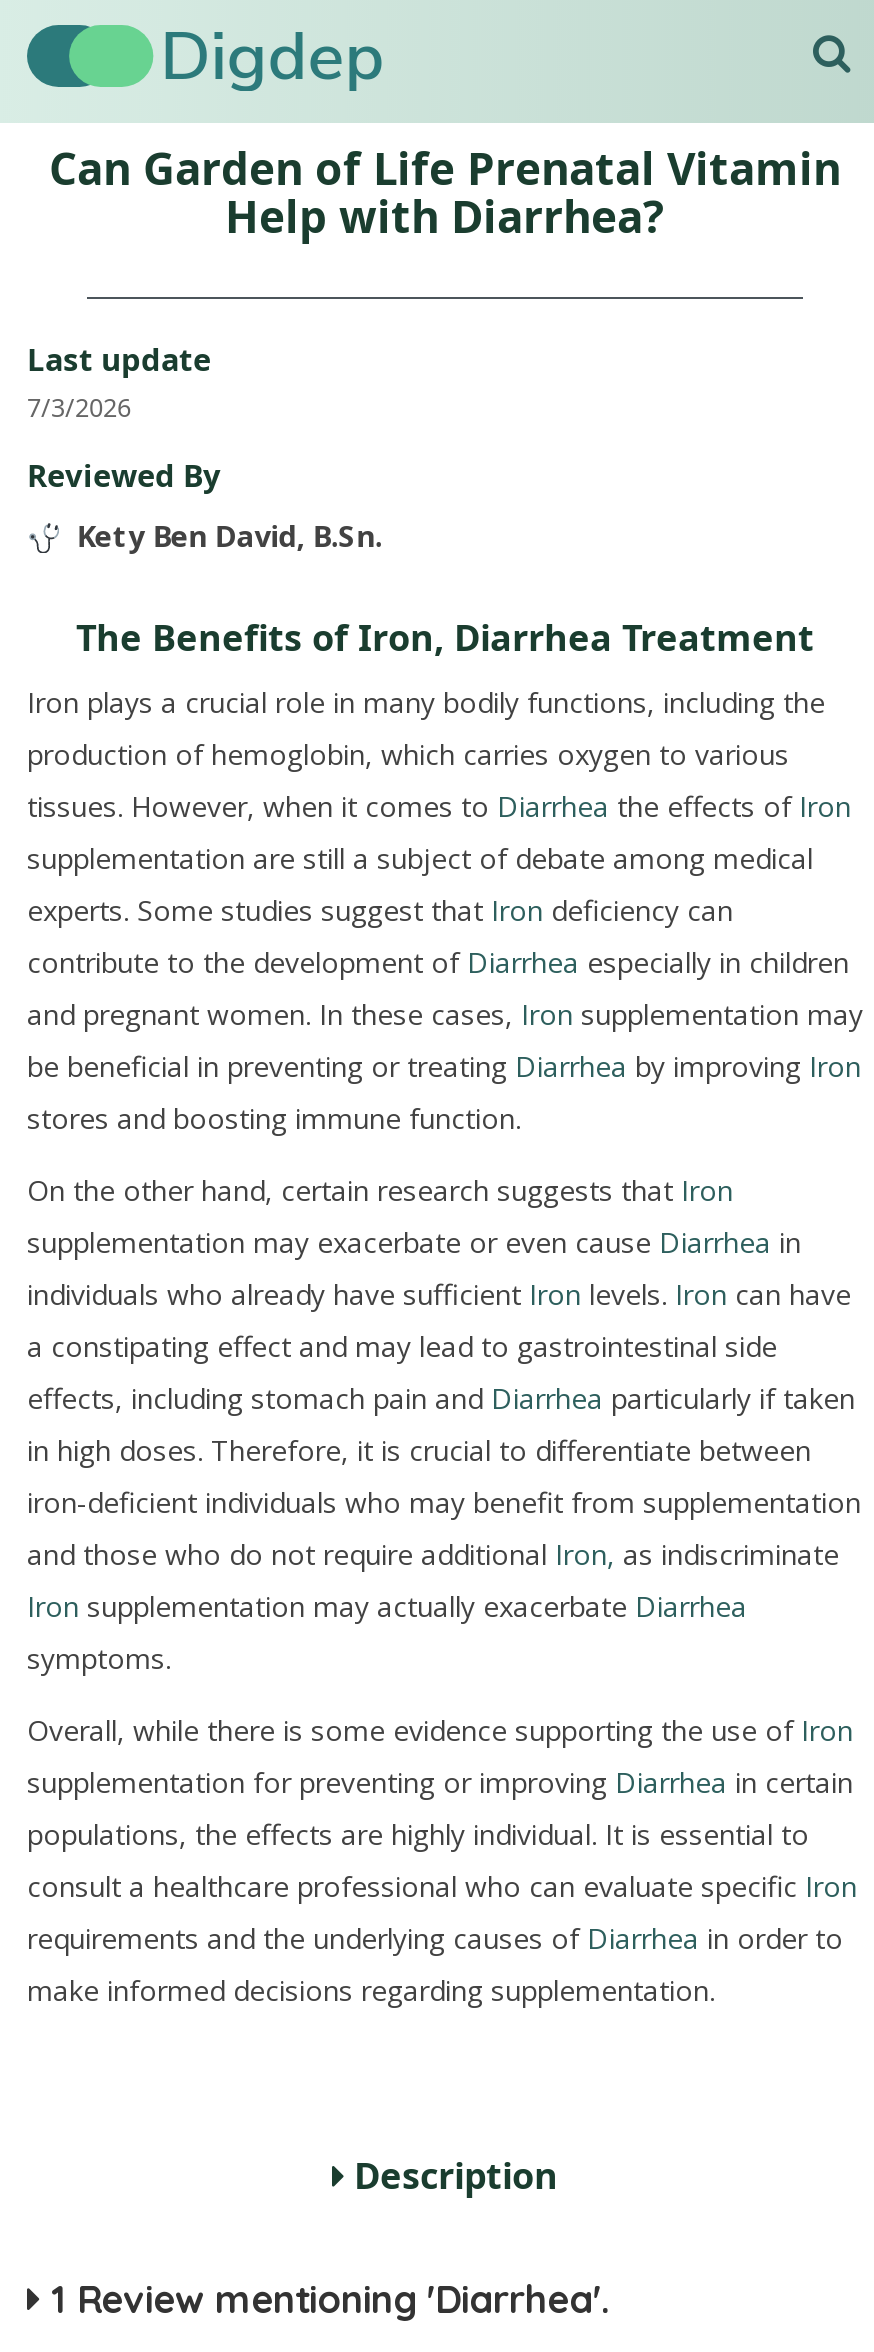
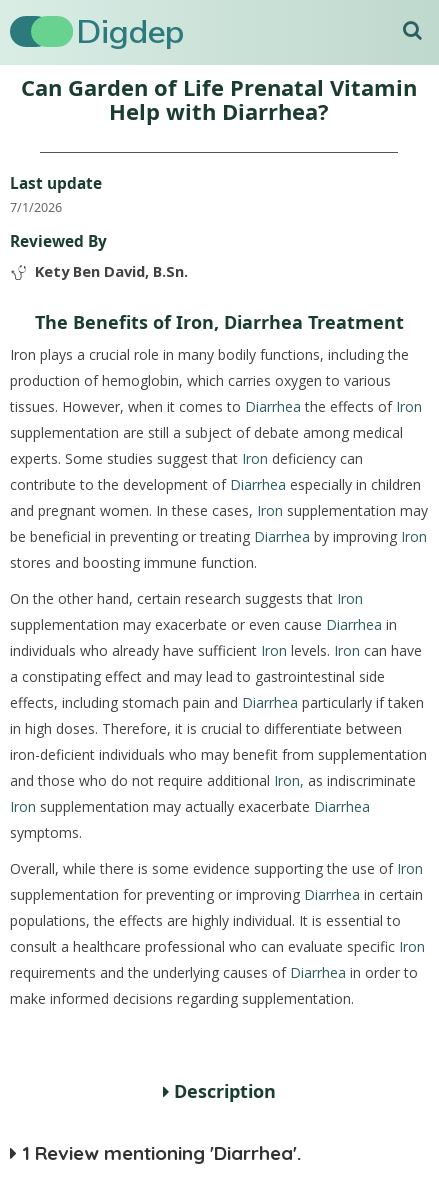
- 7/3/2026
+ 7/1/2026
